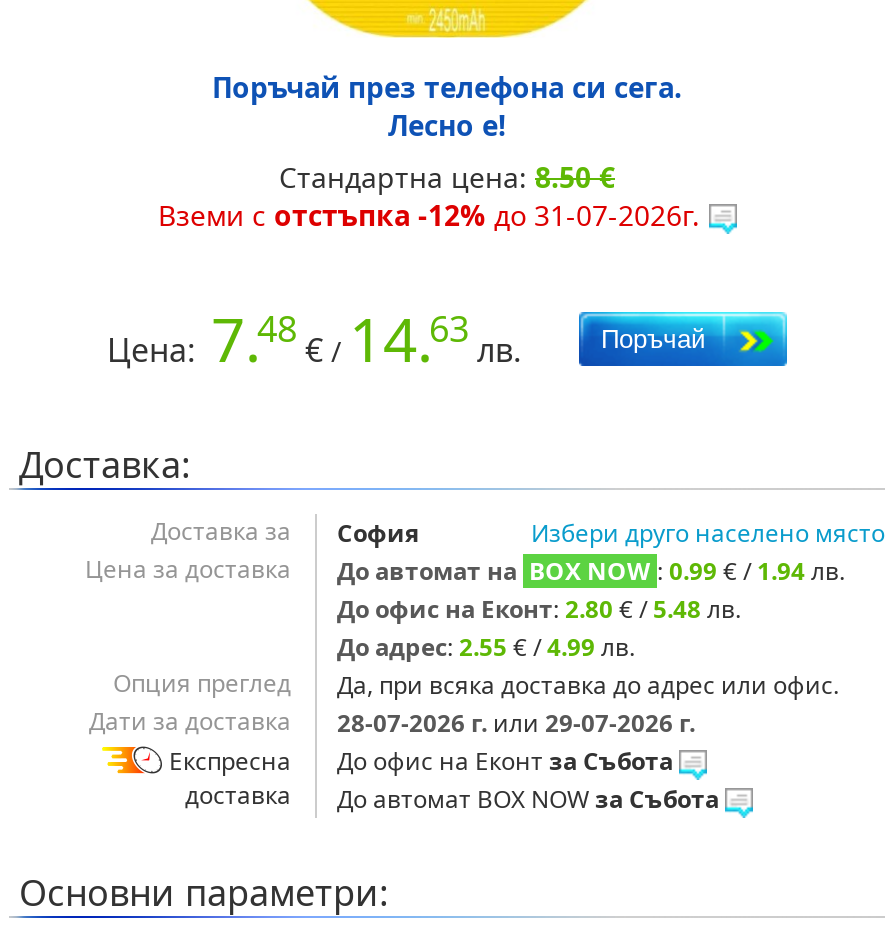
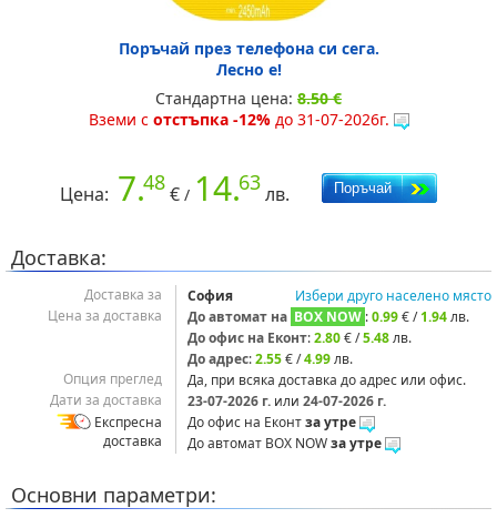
- Дати за доставка 28‑07‑2026 г. или 29‑07‑2026 г.
+ Дати за доставка 23‑07‑2026 г. или 24‑07‑2026 г.

- До офис на Еконт за Събота
+ До офис на Еконт за утре

- До автомат BOX NOW за Събота
+ До автомат BOX NOW за утре
